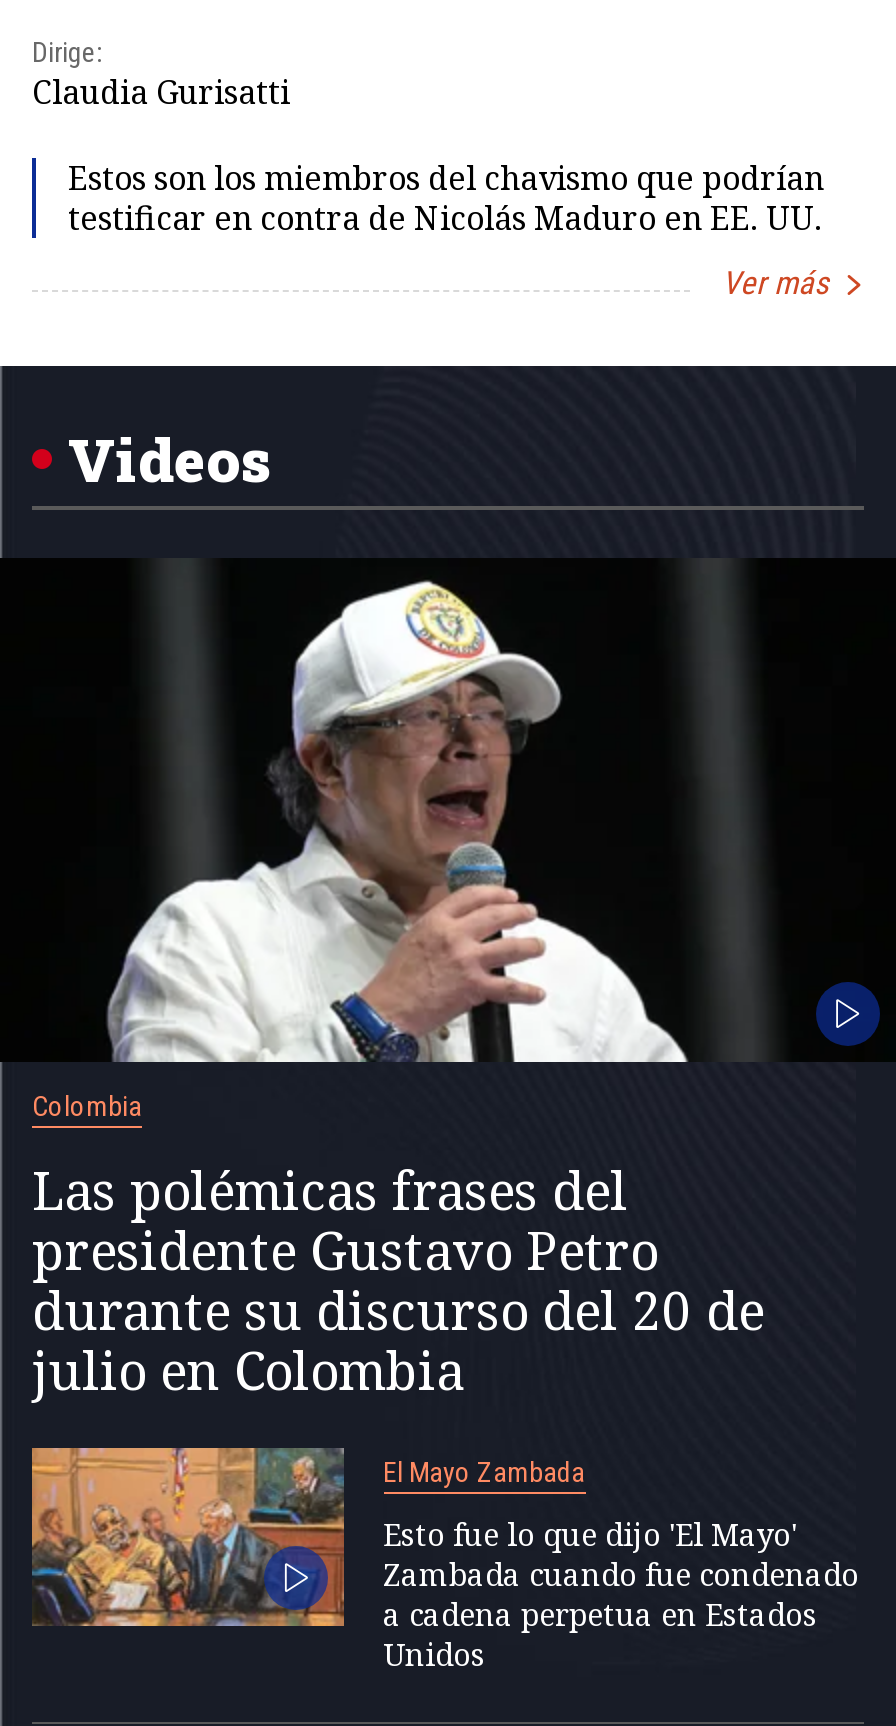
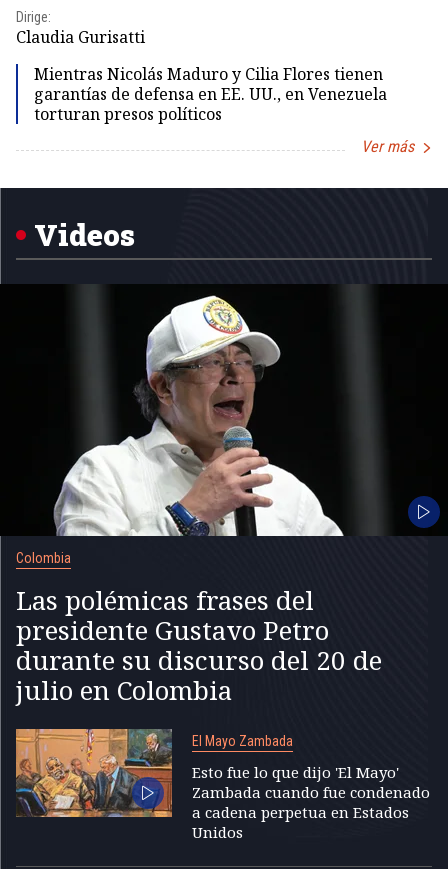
- Estos son los miembros del chavismo que podrían
- testificar en contra de Nicolás Maduro en EE. UU.
+ Mientras Nicolás Maduro y Cilia Flores tienen
+ garantías de defensa en EE. UU., en Venezuela
+ torturan presos políticos
